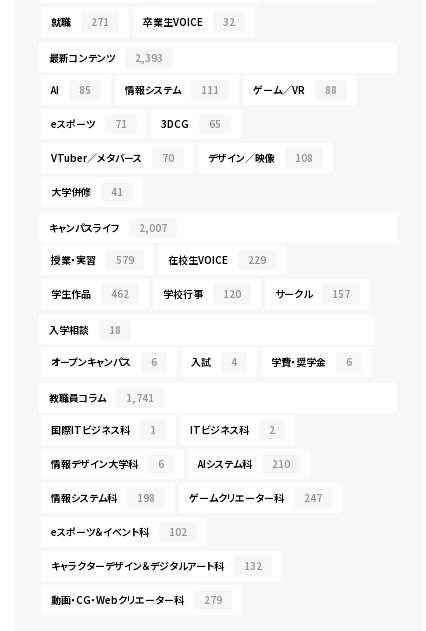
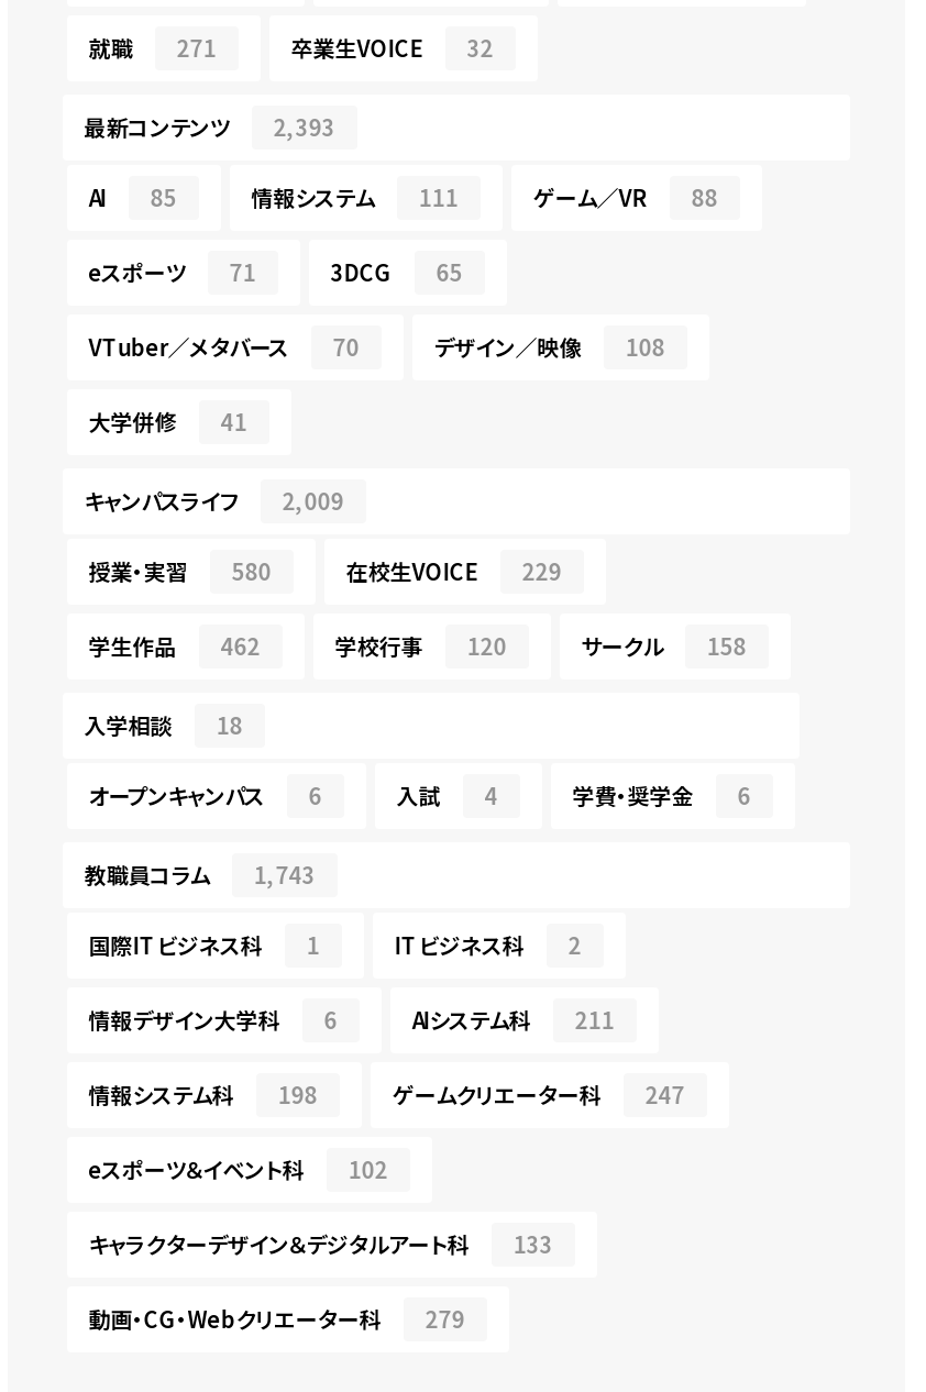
- キャンパスライフ 2,007
+ キャンパスライフ 2,009

- 授業・実習 579
+ 授業・実習 580

- サークル 157
+ サークル 158

- 教職員コラム 1,741
+ 教職員コラム 1,743

- AIシステム科 210
+ AIシステム科 211

- キャラクターデザイン＆デジタルアート科 132
+ キャラクターデザイン＆デジタルアート科 133
